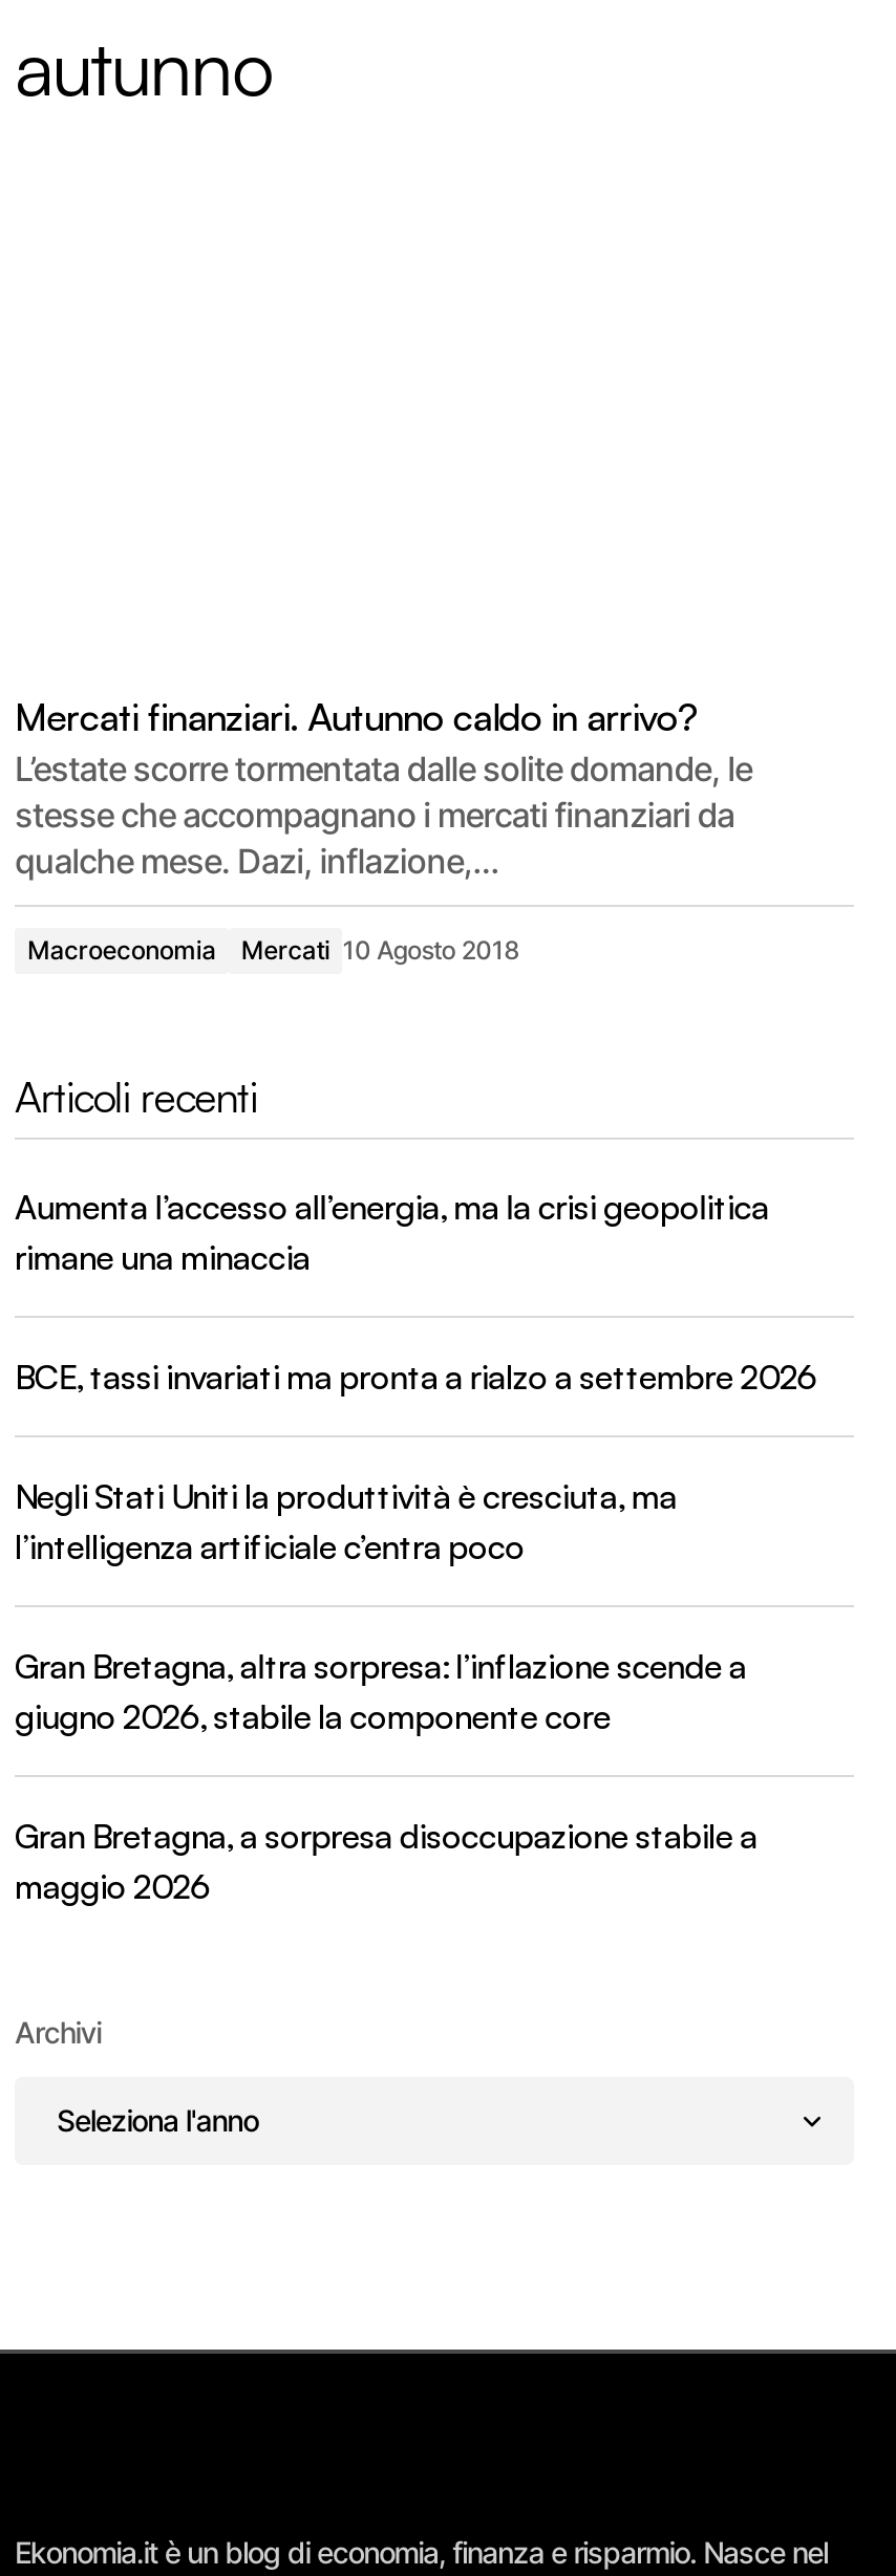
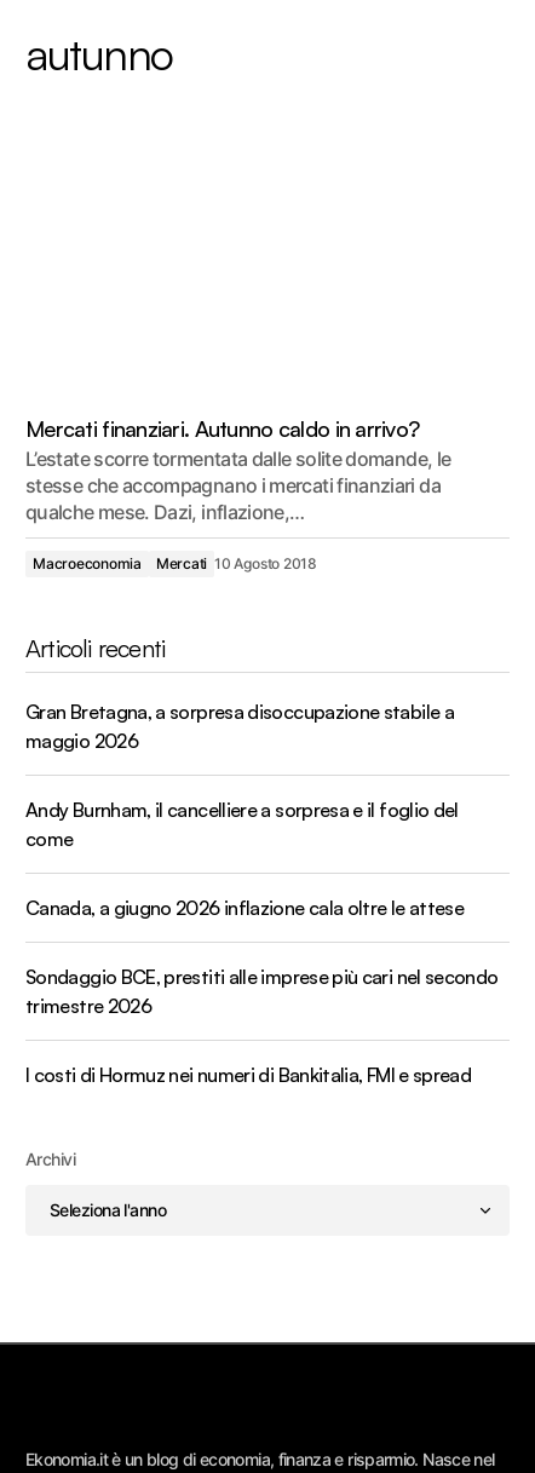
- Aumenta l’accesso all’energia, ma la crisi geopolitica
- rimane una minaccia
- BCE, tassi invariati ma pronta a rialzo a settembre 2026
- Negli Stati Uniti la produttività è cresciuta, ma
- l’intelligenza artificiale c’entra poco
- Gran Bretagna, altra sorpresa: l’inflazione scende a
- giugno 2026, stabile la componente core

moved up: Gran Bretagna, a sorpresa disoccupazione stabile a | maggio 2026

+ Andy Burnham, il cancelliere a sorpresa e il foglio del
+ come
+ Canada, a giugno 2026 inflazione cala oltre le attese
+ Sondaggio BCE, prestiti alle imprese più cari nel secondo
+ trimestre 2026
+ I costi di Hormuz nei numeri di Bankitalia, FMI e spread
